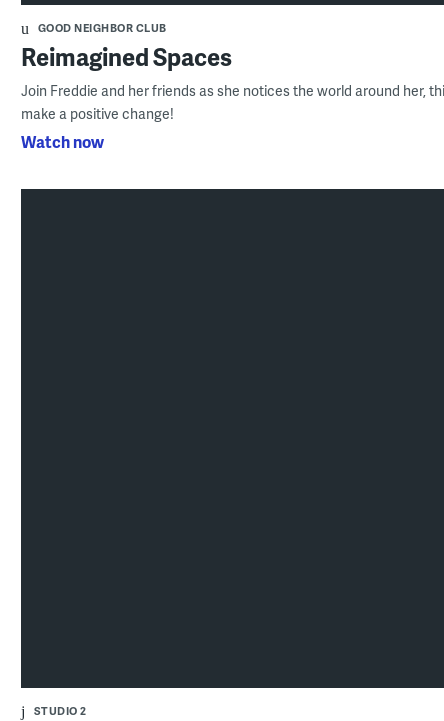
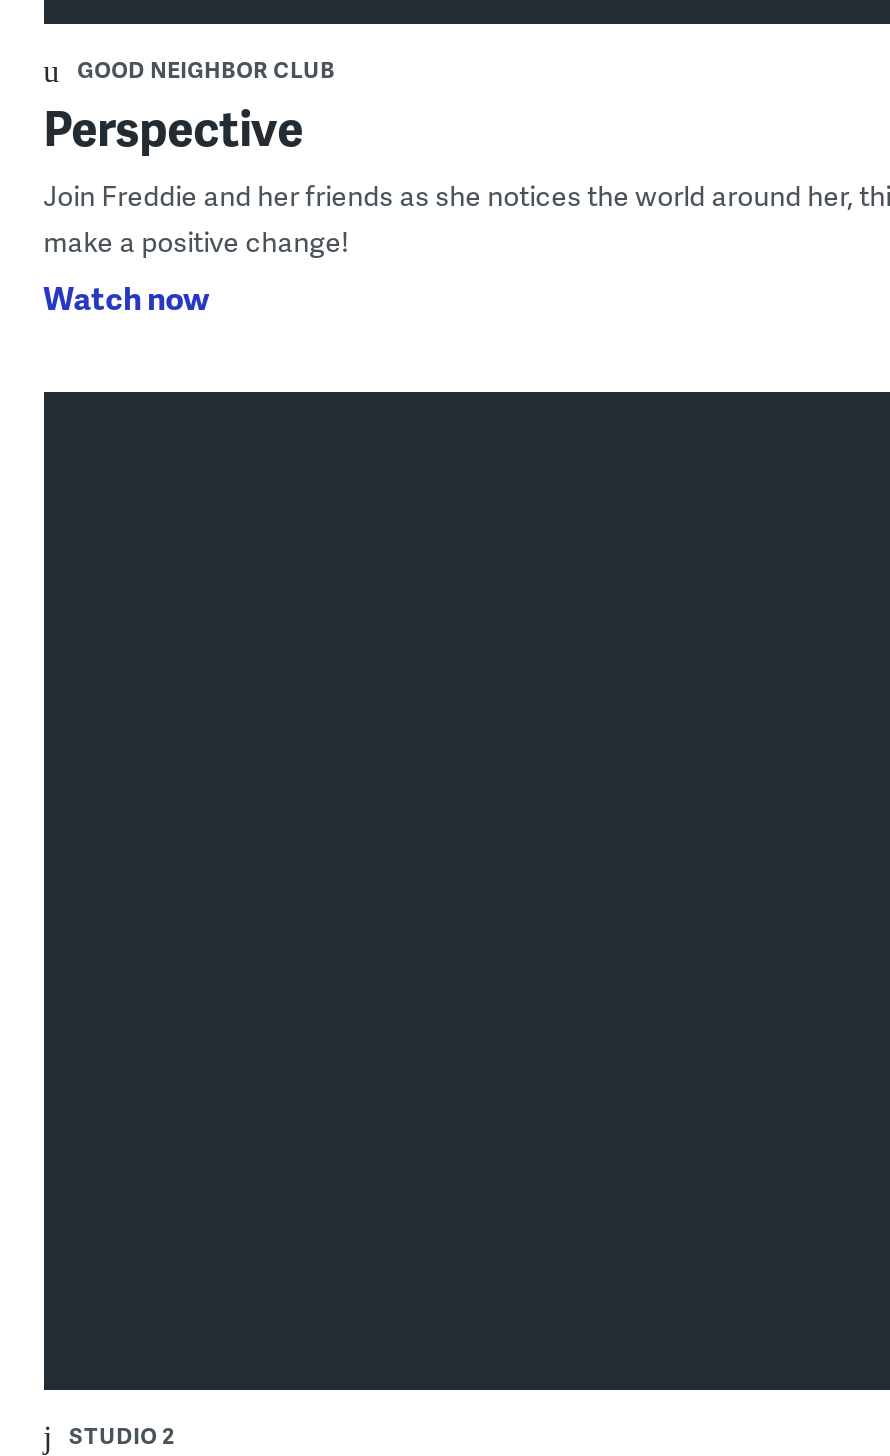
- Reimagined Spaces
+ Perspective
